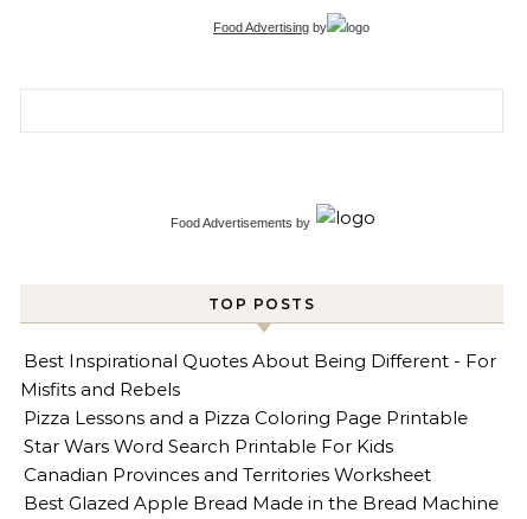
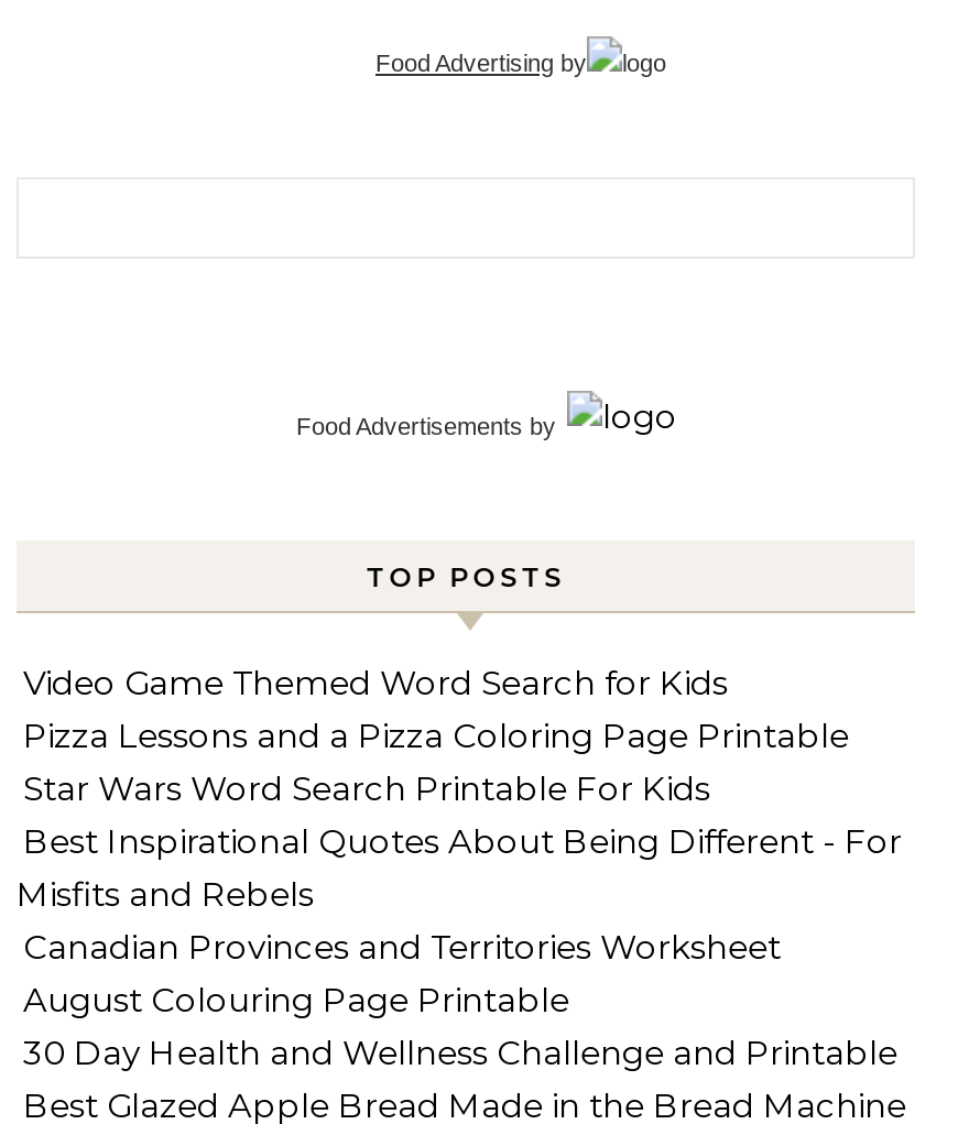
+ Video Game Themed Word Search for Kids

moved up: Pizza Lessons and a Pizza Coloring Page Printable | Star Wars Word Search Printable For Kids

+ August Colouring Page Printable
+ 30 Day Health and Wellness Challenge and Printable
